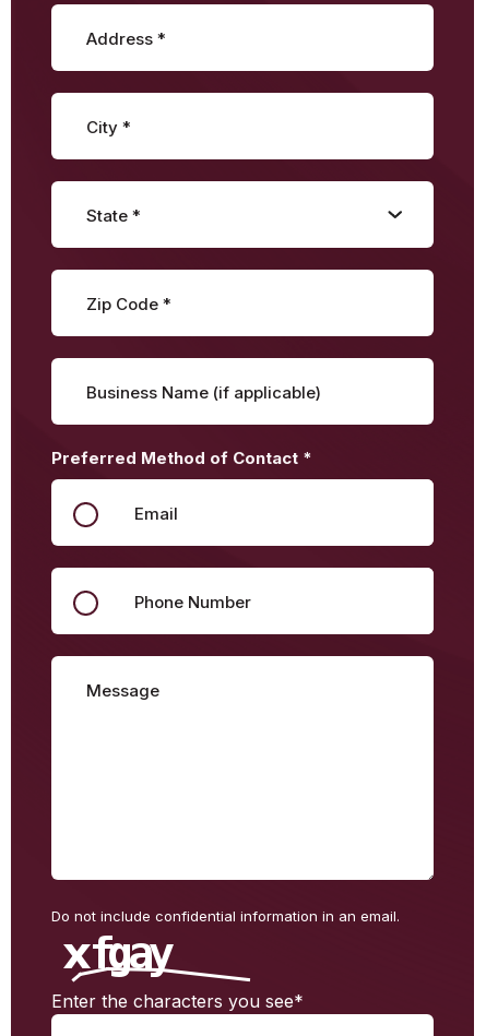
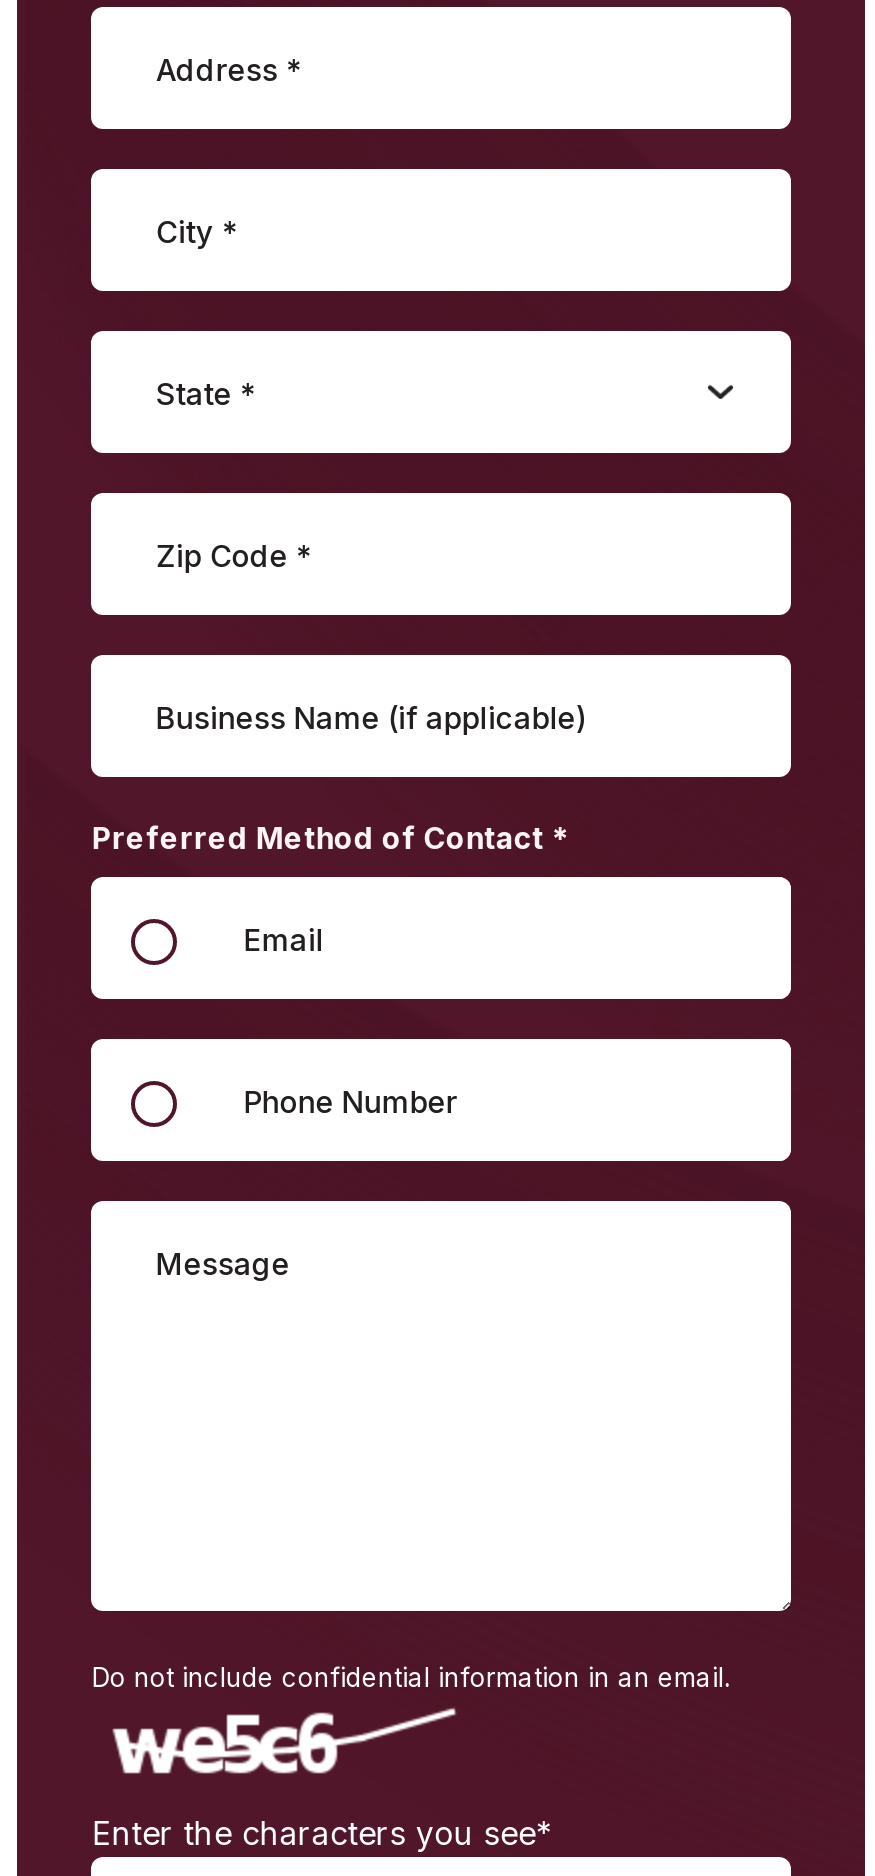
- [image]
+ [image]
